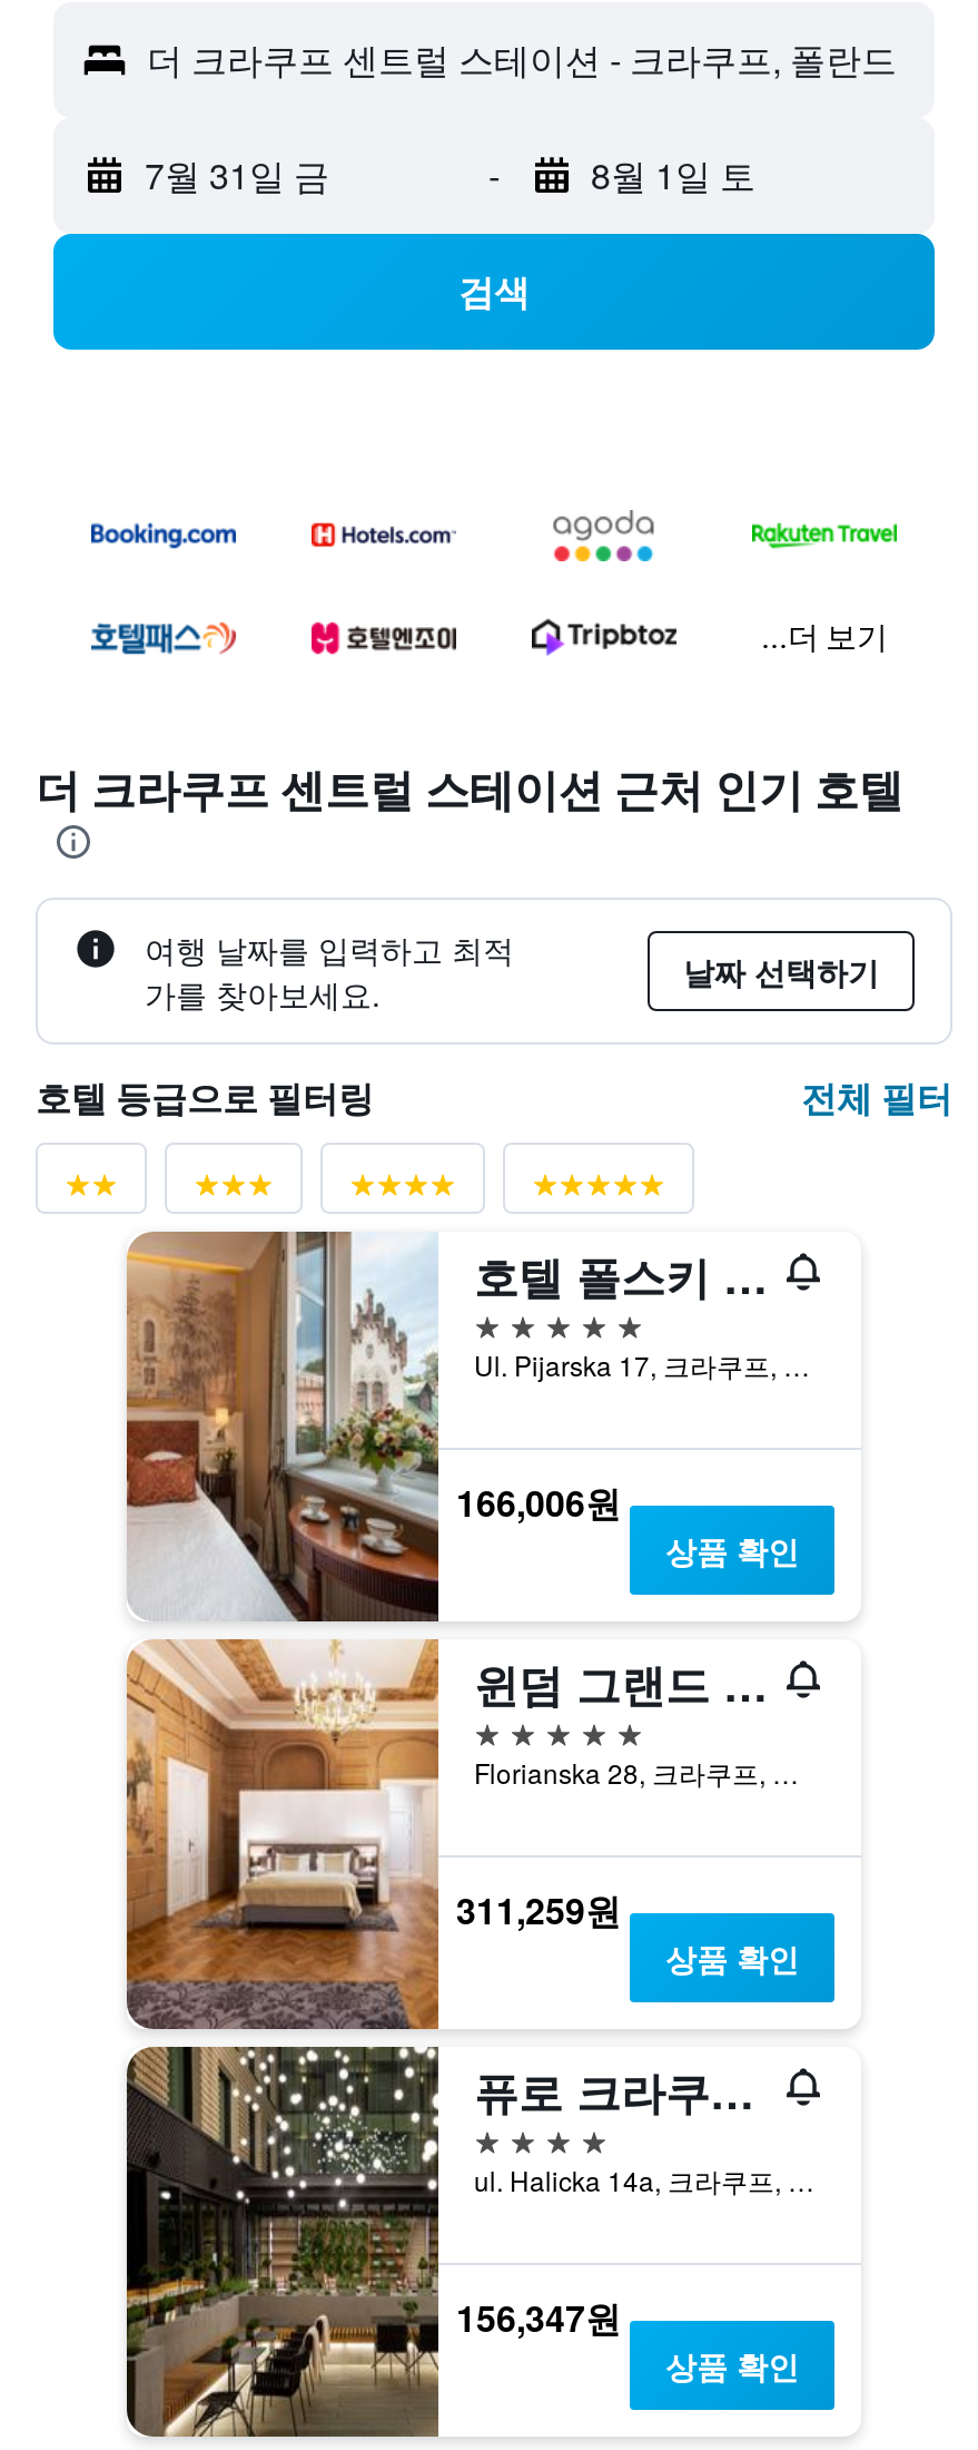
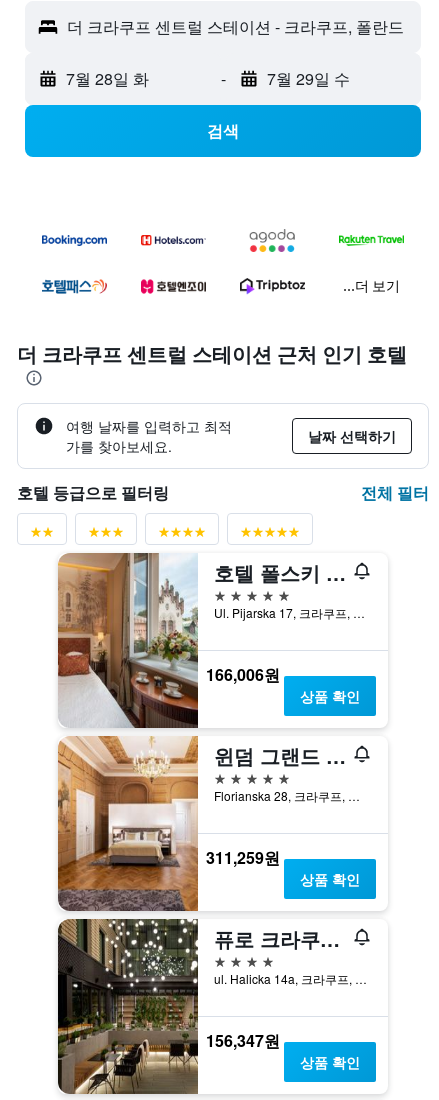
- 7월 31일 금
+ 7월 28일 화

- 8월 1일 토
+ 7월 29일 수
